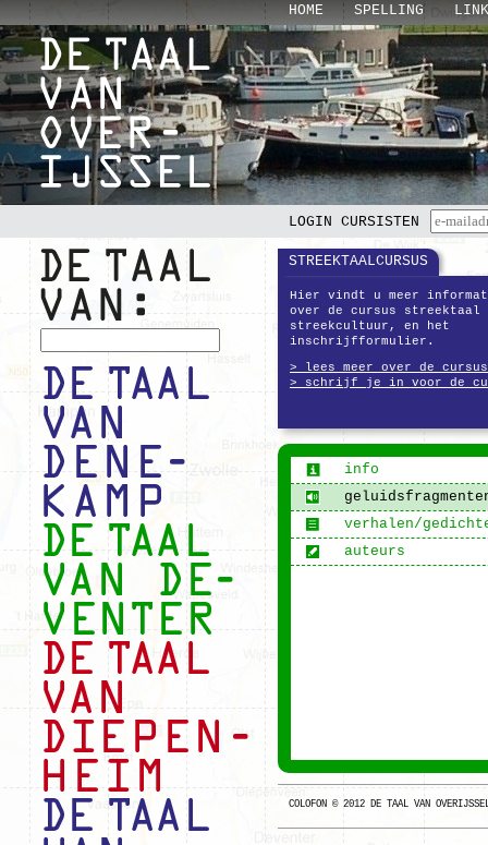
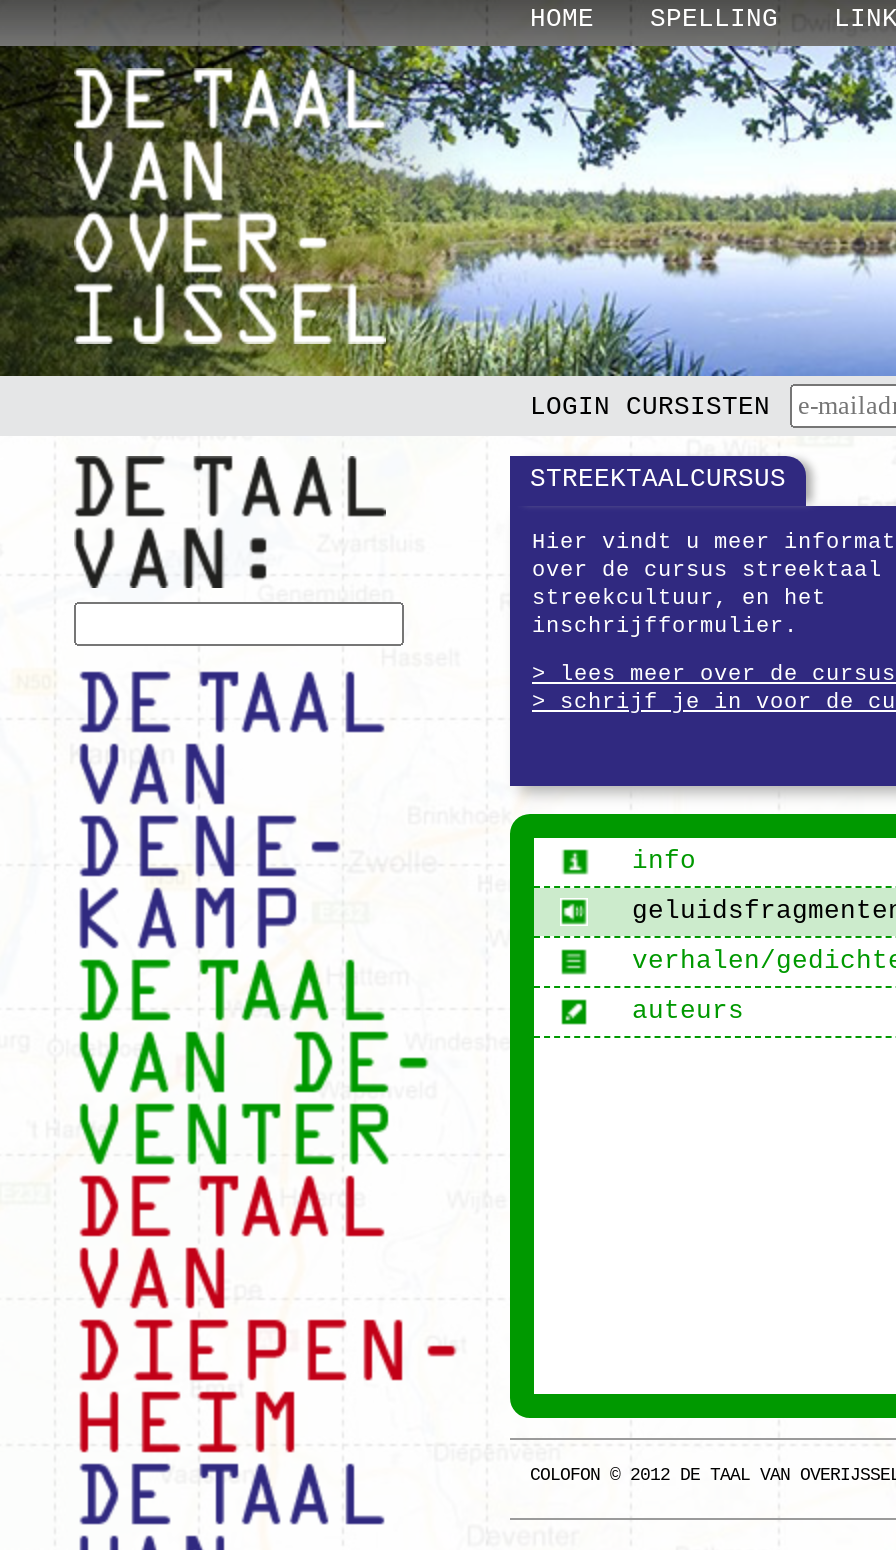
- [image]
+ [image]
